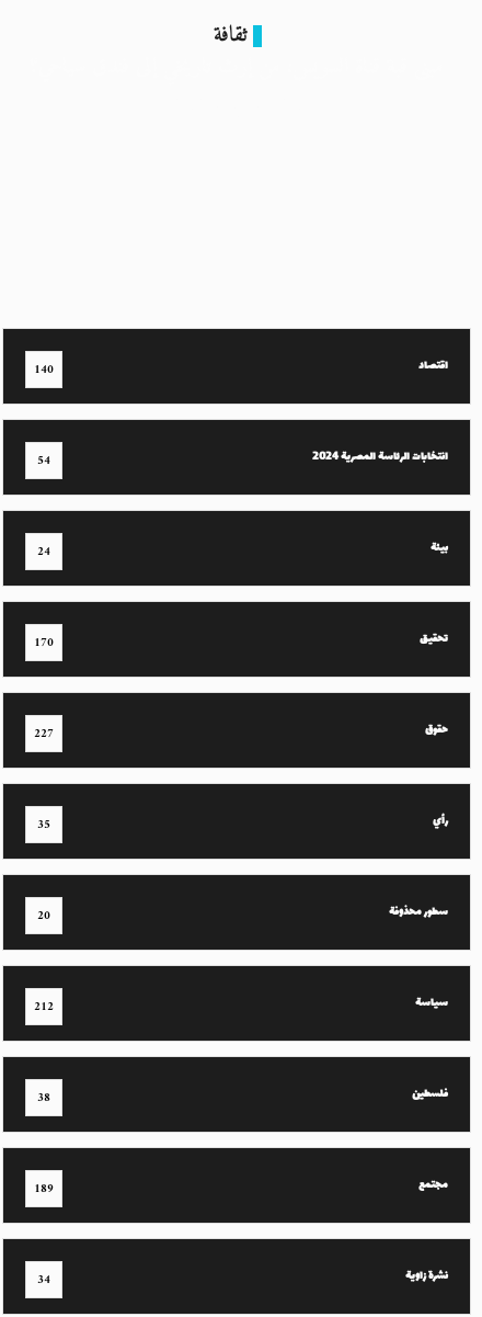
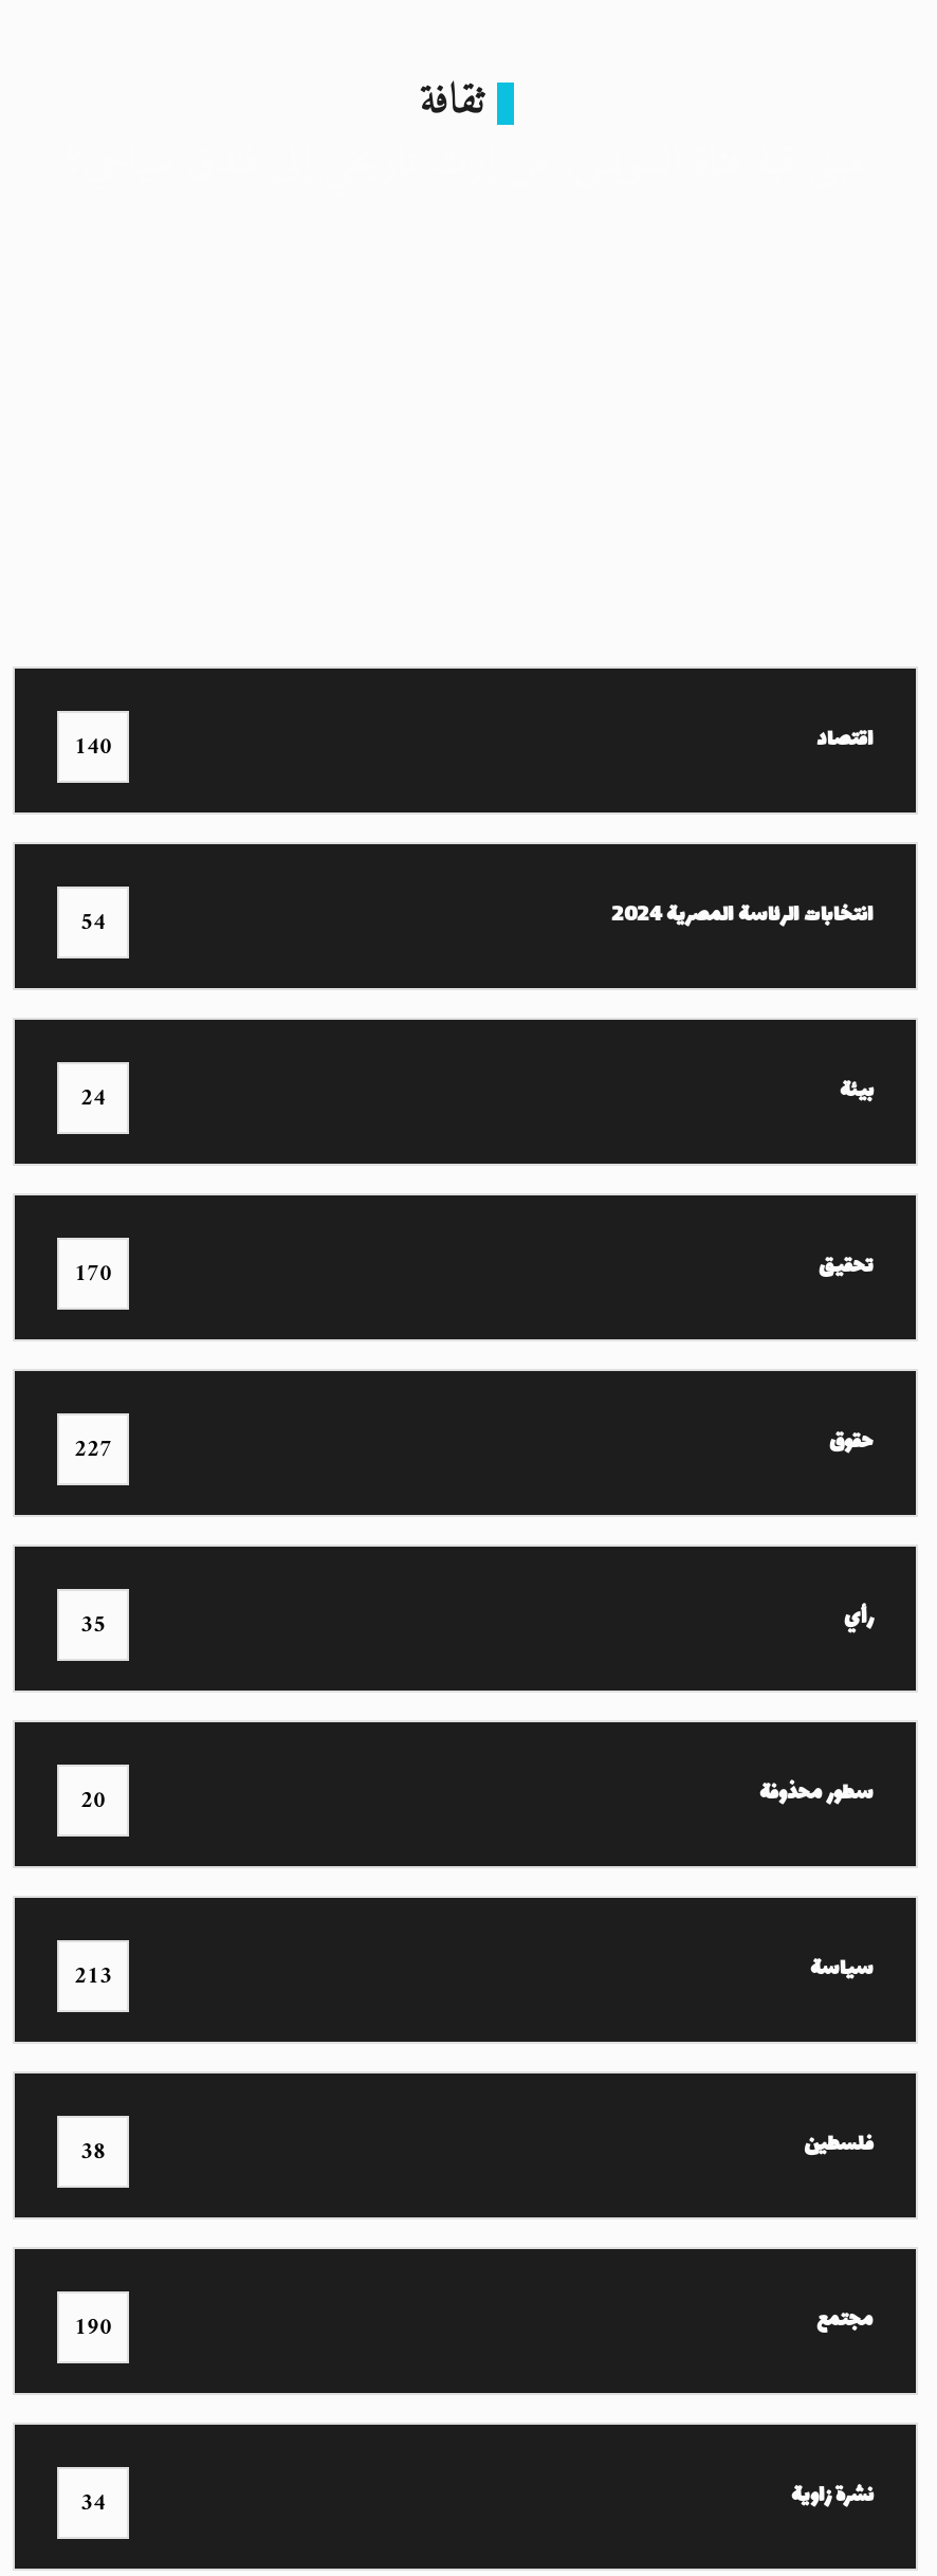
- 212
+ 213

- 189
+ 190
